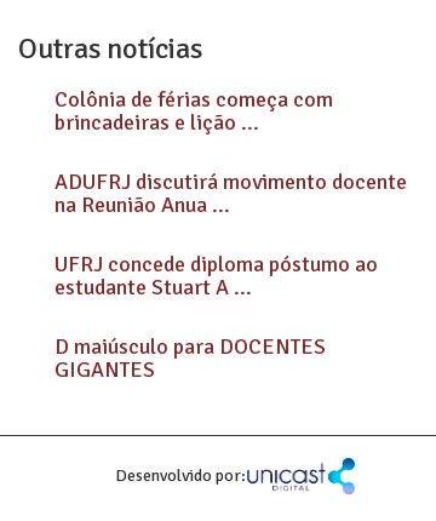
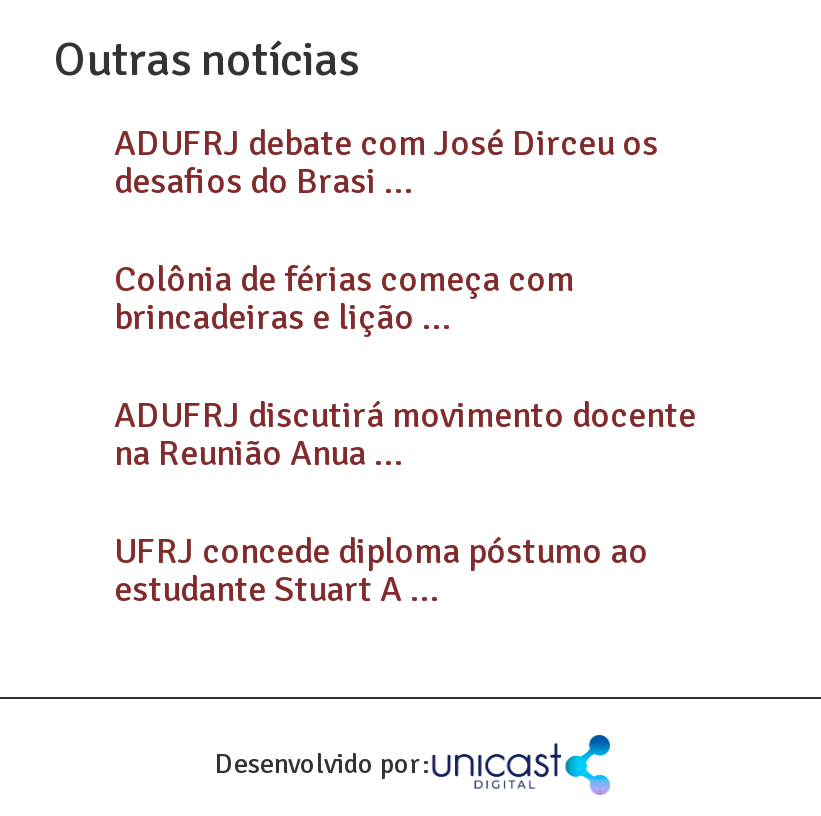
+ ADUFRJ debate com José Dirceu os
+ desafios do Brasi ...

moved down: Colônia de férias começa com | brincadeiras e lição ... | ADUFRJ discutirá movimento docente | na Reunião Anua ... | UFRJ concede diploma póstumo ao | estudante Stuart A ...

- D maiúsculo para DOCENTES
- GIGANTES
